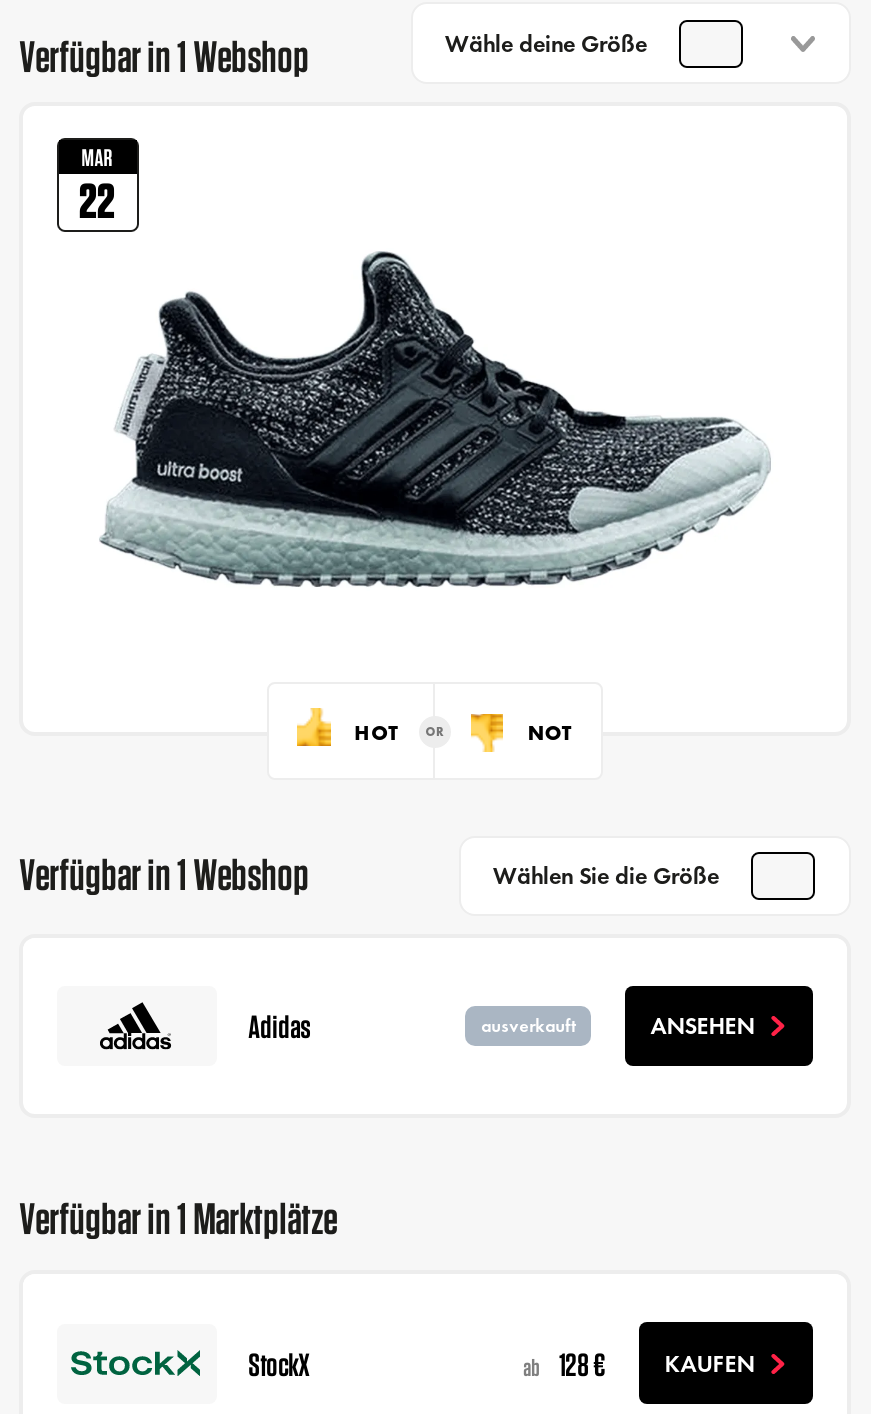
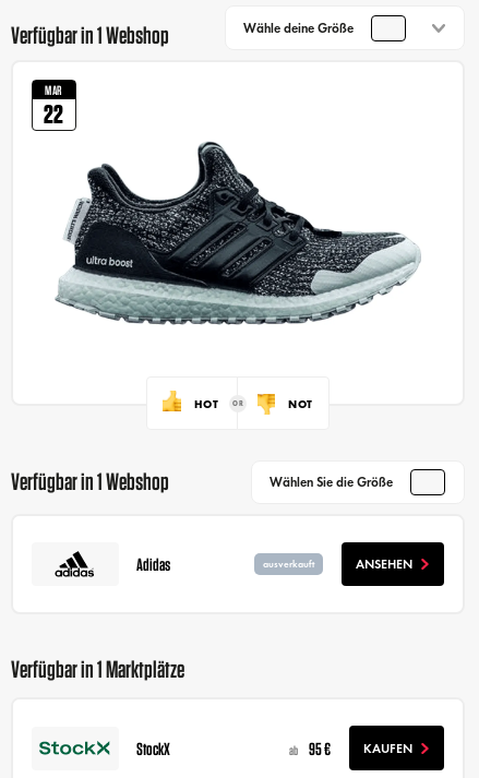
- ab 128 € KAUFEN
+ ab 95 € KAUFEN
